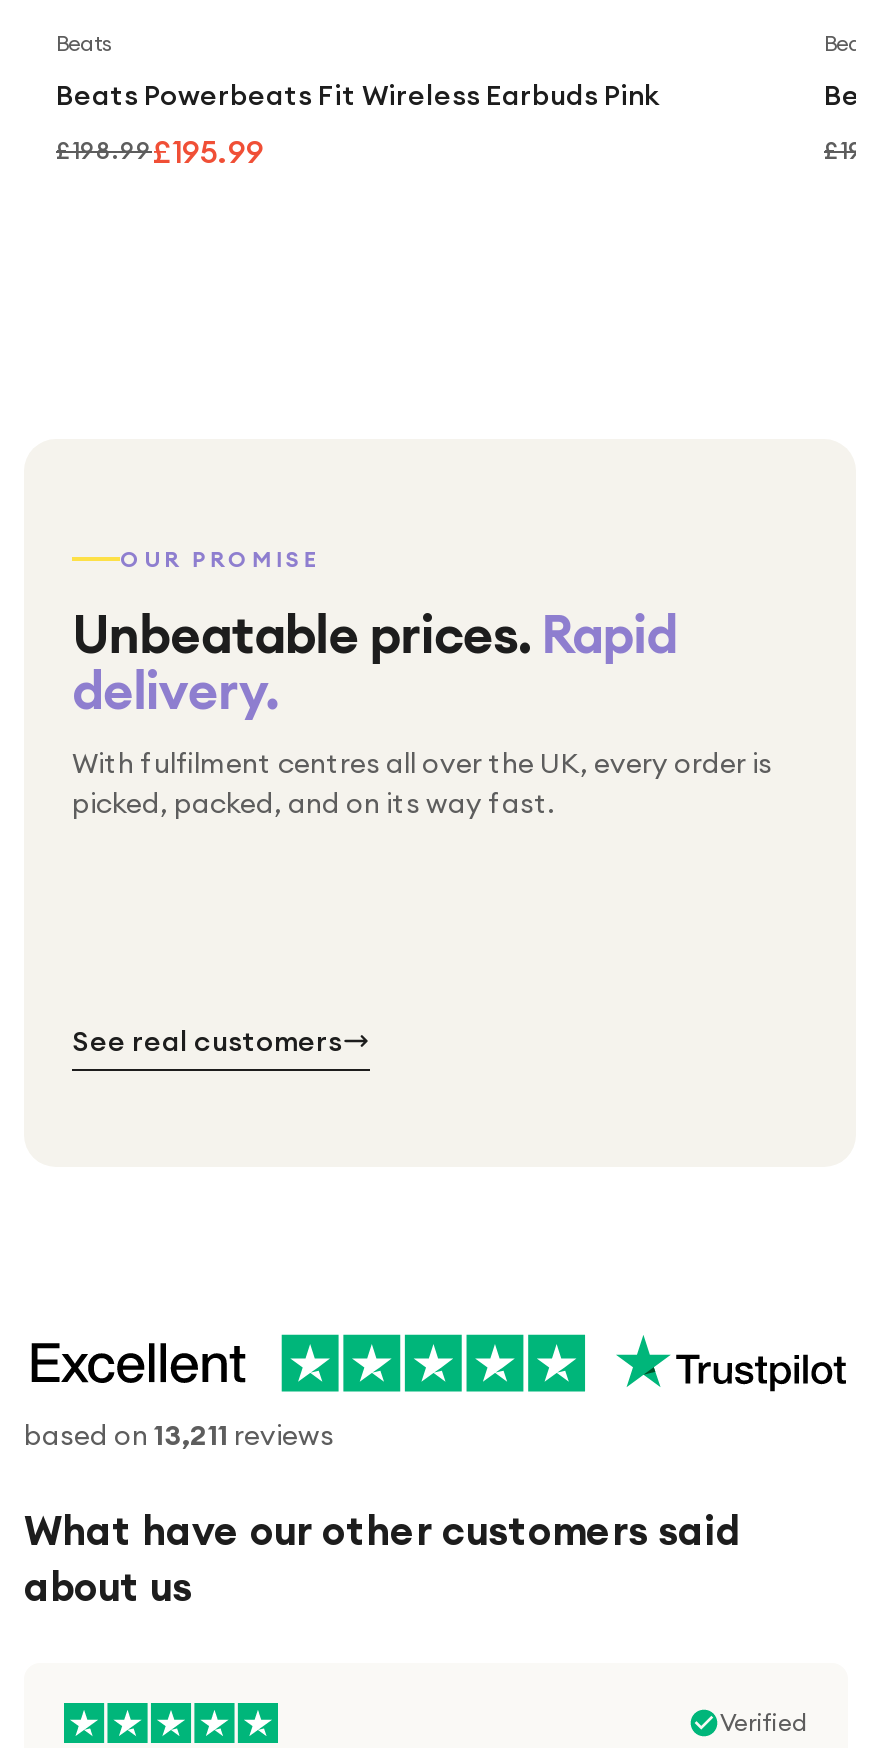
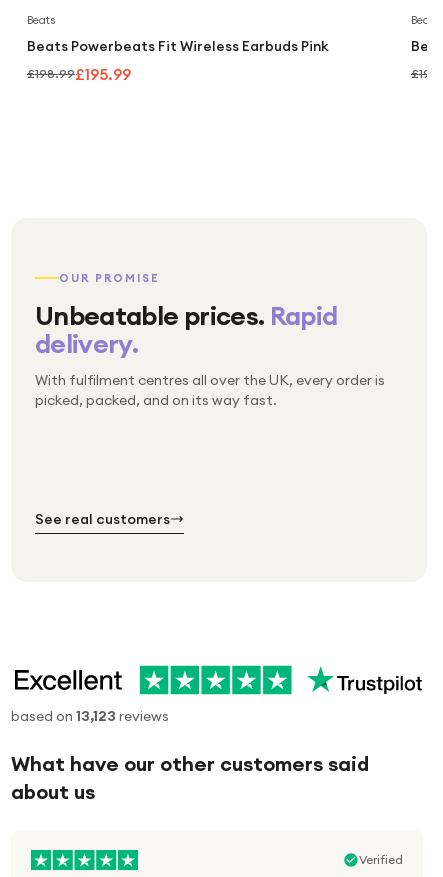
- based on 13,211 reviews
+ based on 13,123 reviews
